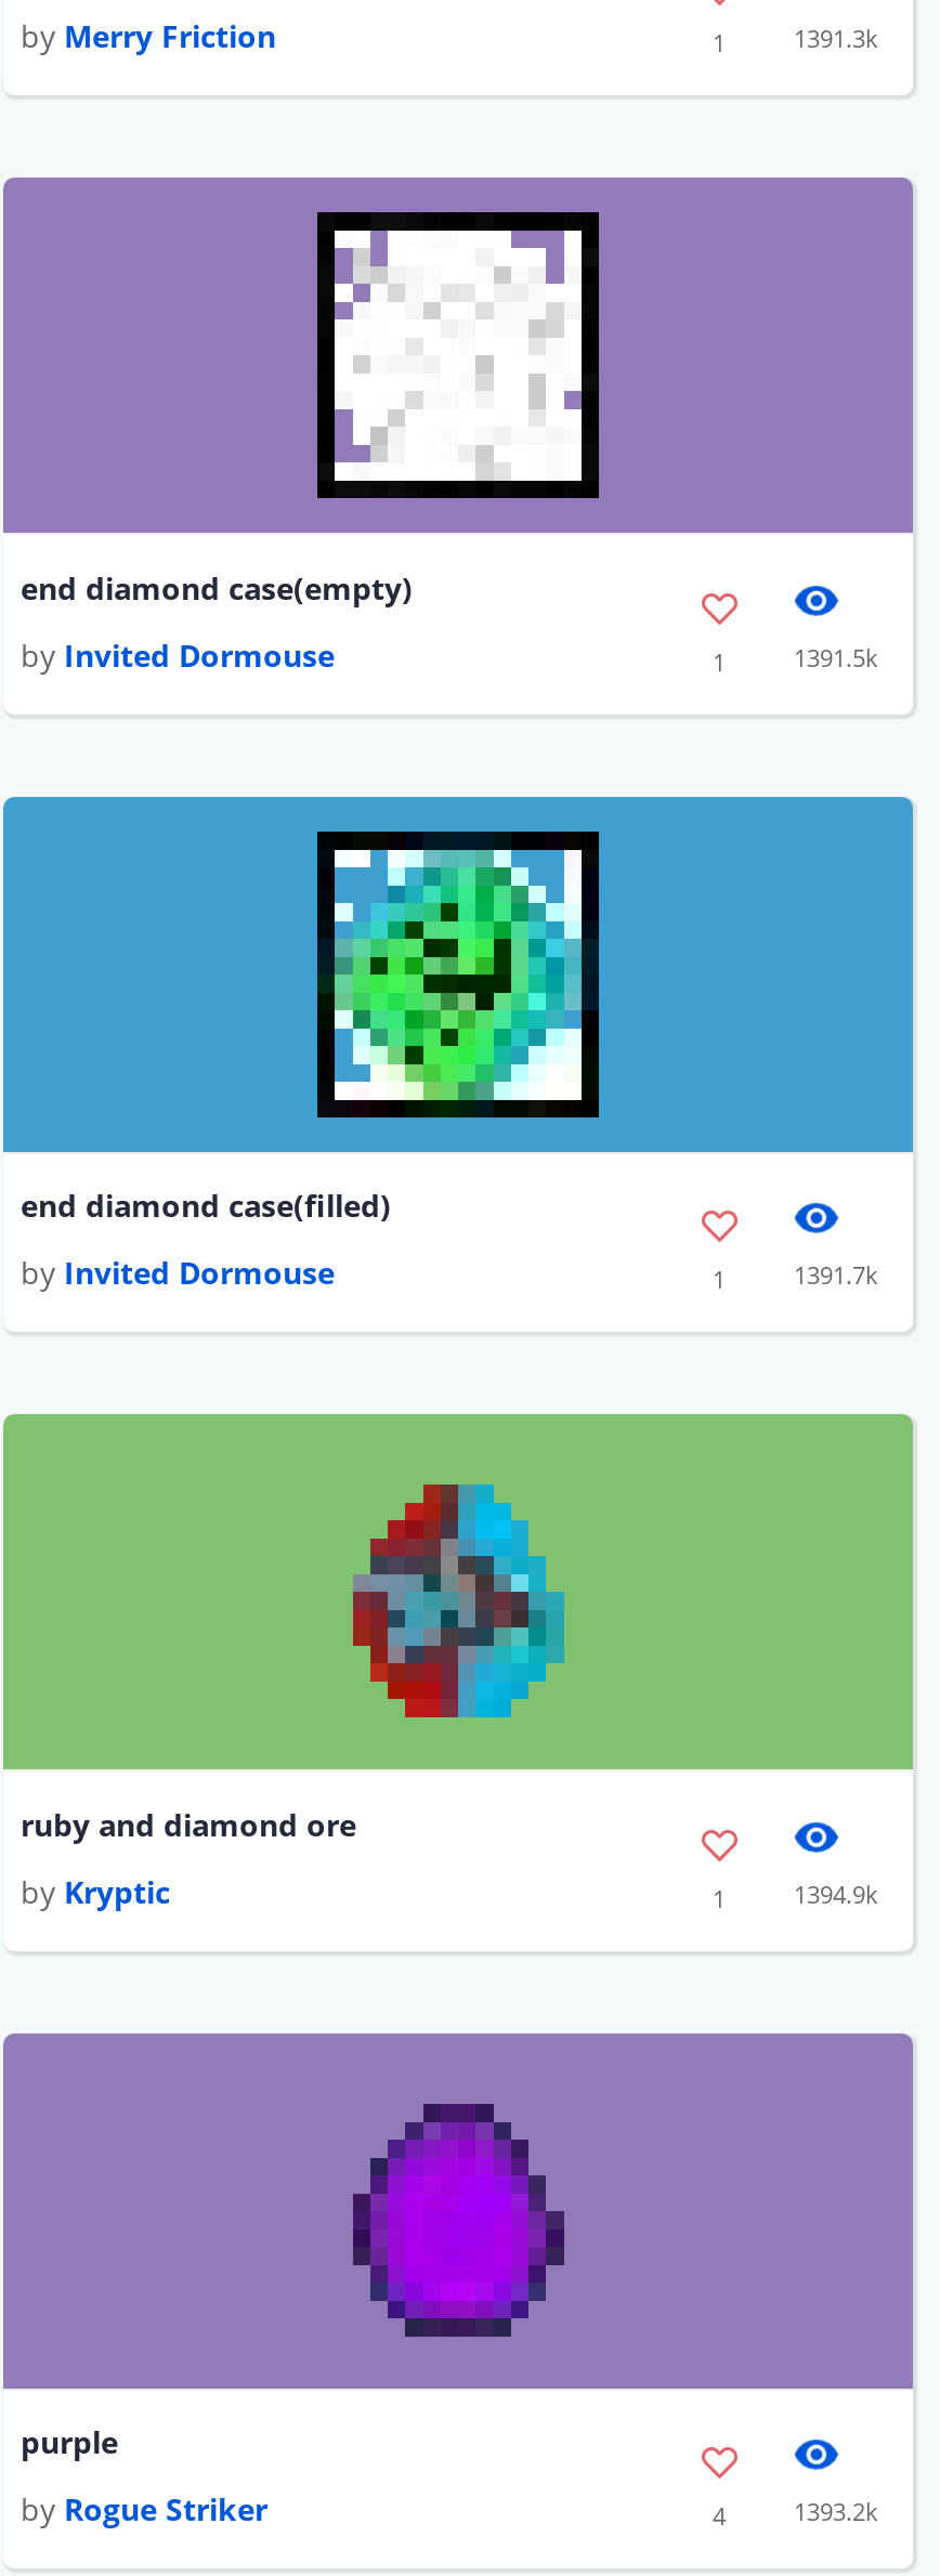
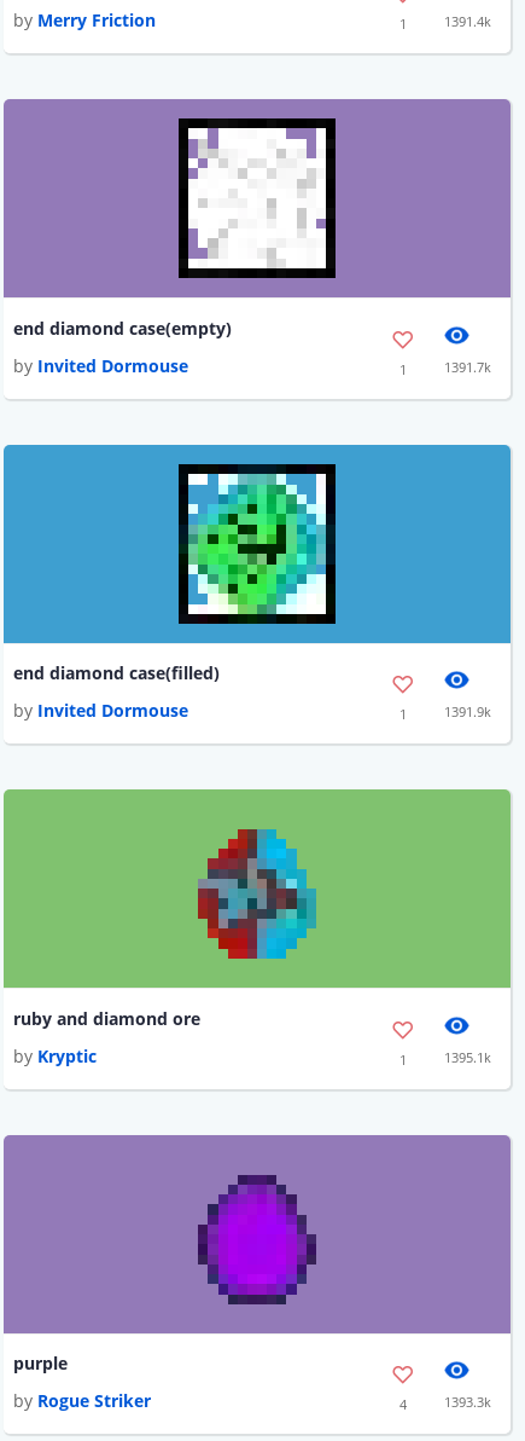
- 1391.3k
+ 1391.4k

- 1391.5k
+ 1391.7k

- 1391.7k
+ 1391.9k

- 1394.9k
+ 1395.1k

- 1393.2k
+ 1393.3k
